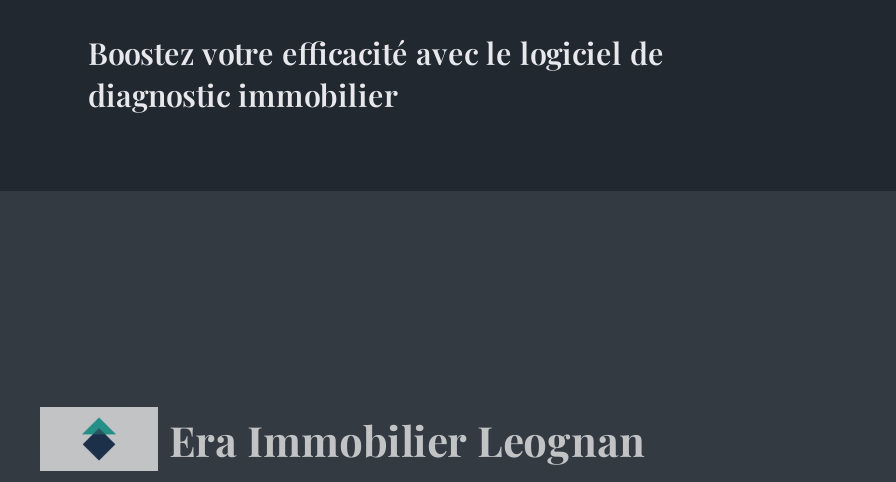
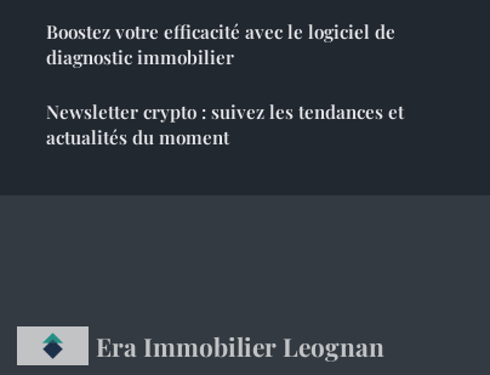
+ Newsletter crypto : suivez les tendances et
+ actualités du moment
